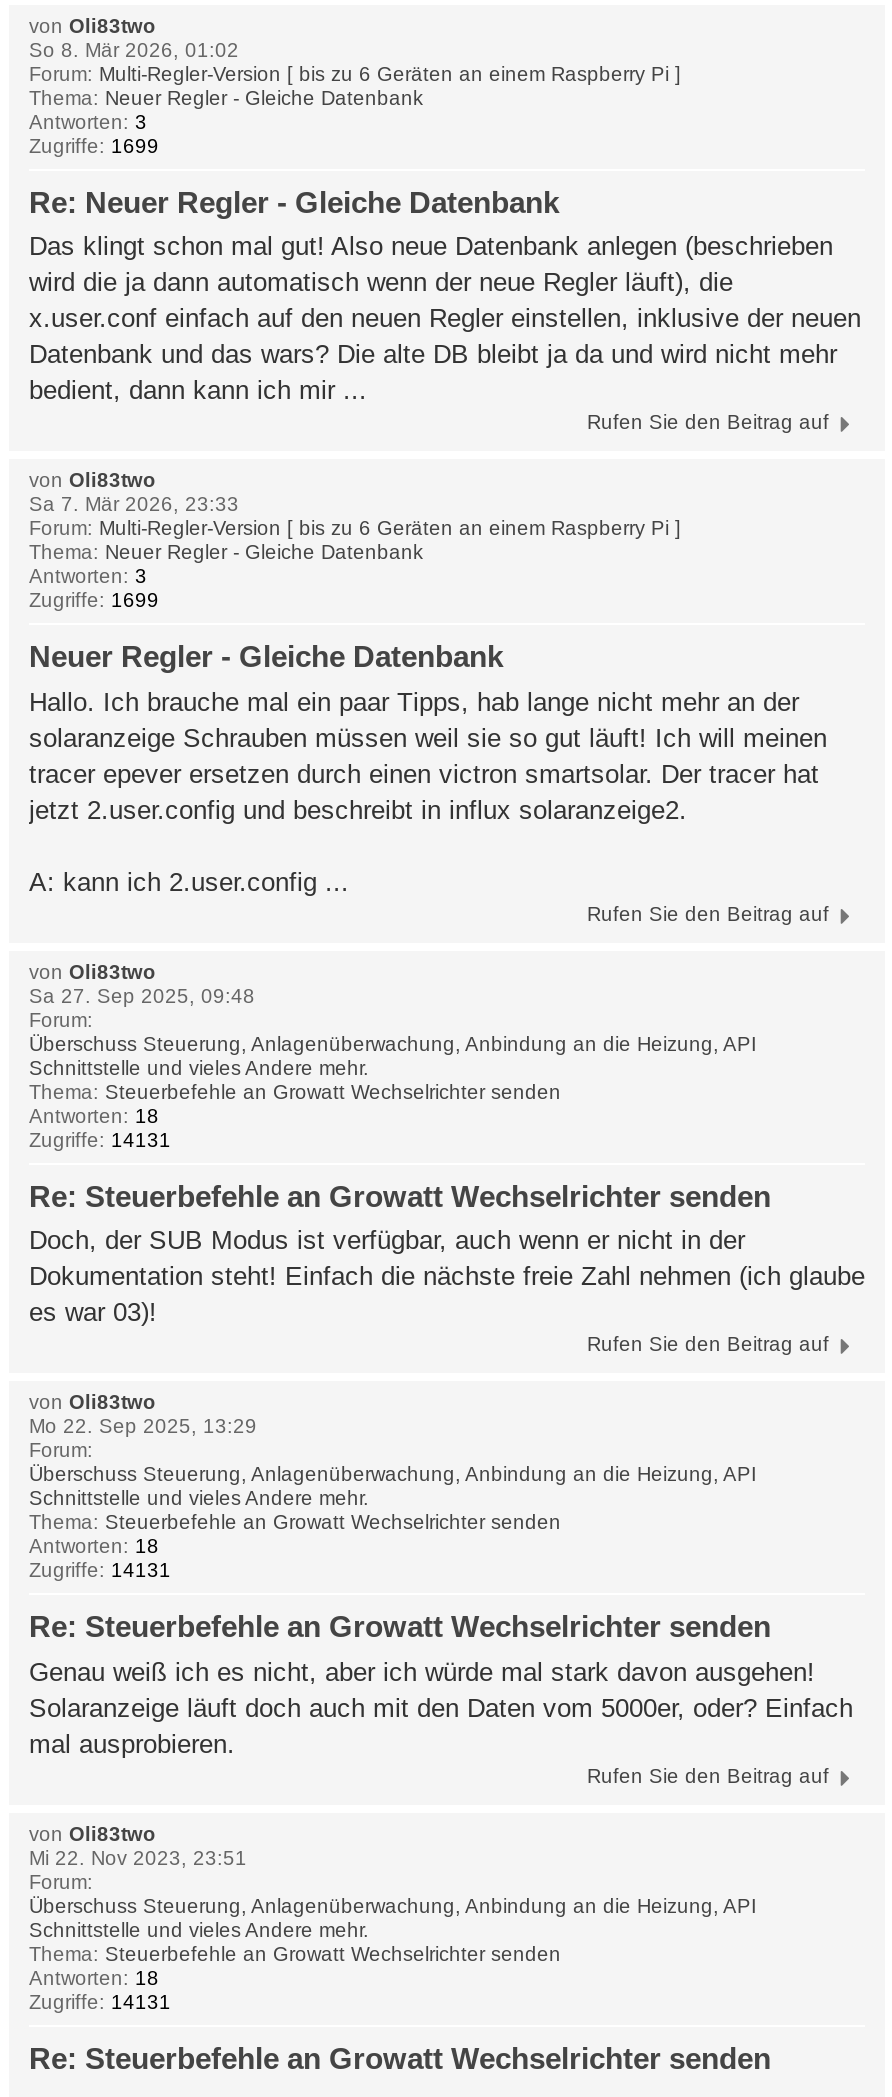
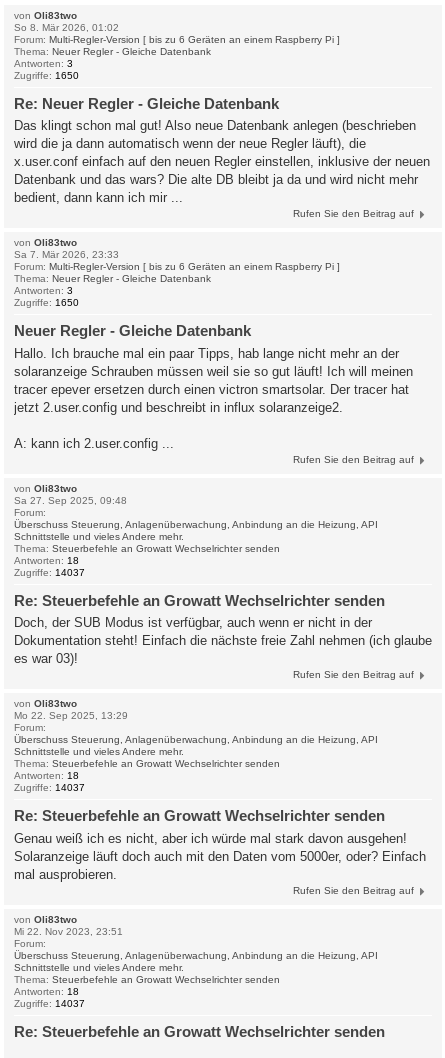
- Zugriffe: 1699
+ Zugriffe: 1650

- Zugriffe: 1699
+ Zugriffe: 1650

- Zugriffe: 14131
+ Zugriffe: 14037

- Zugriffe: 14131
+ Zugriffe: 14037

- Zugriffe: 14131
+ Zugriffe: 14037
